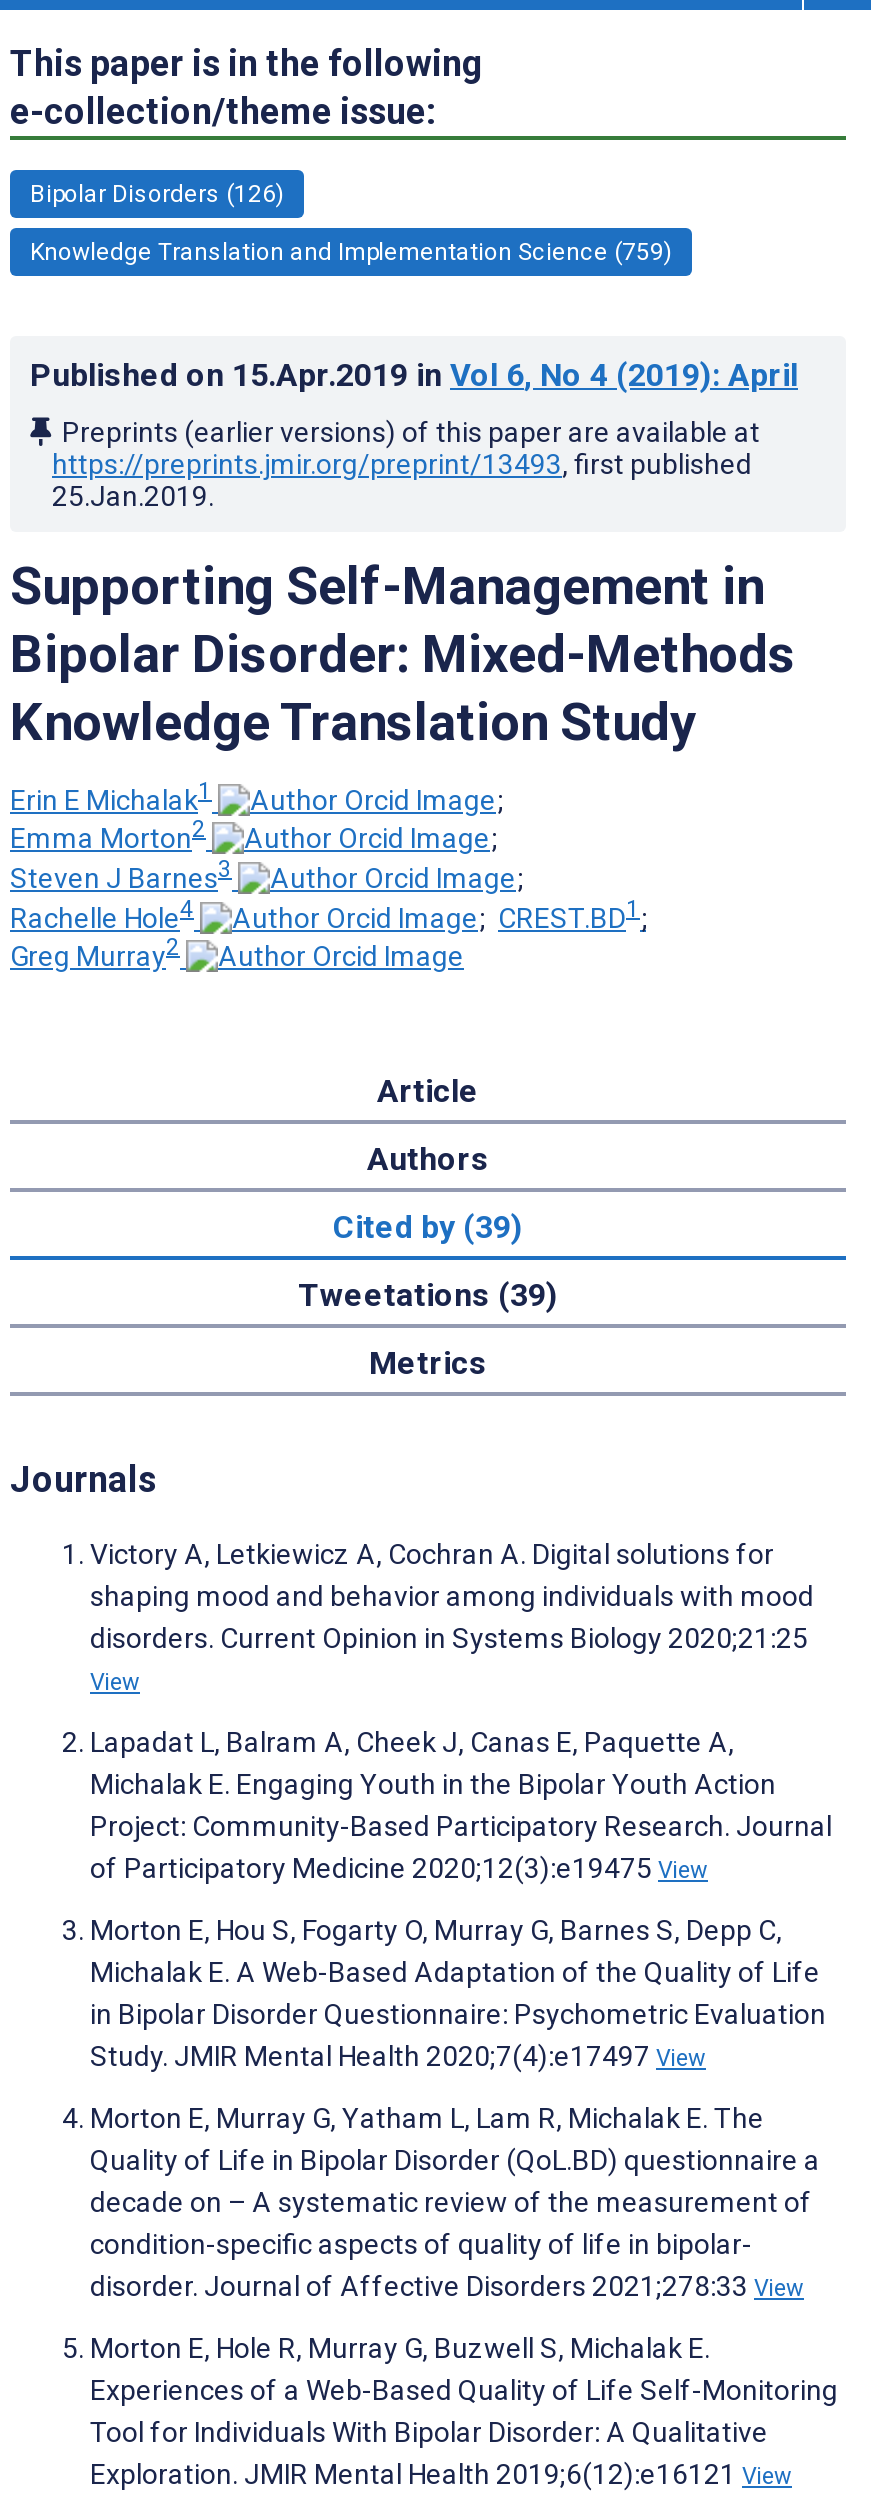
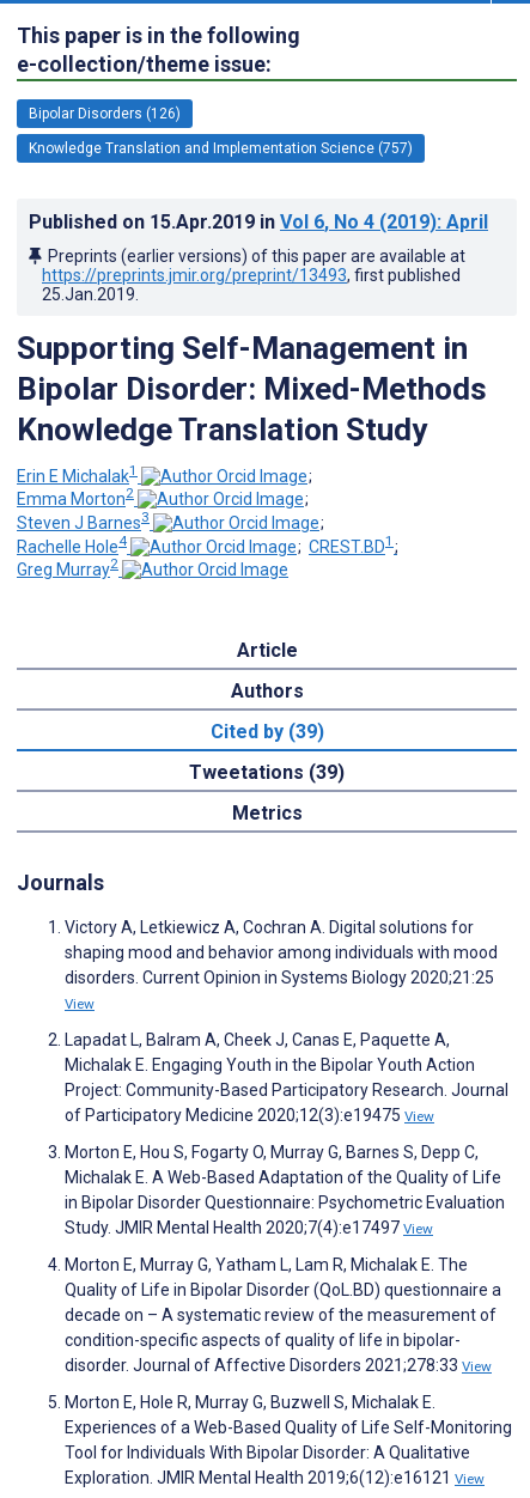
- Knowledge Translation and Implementation Science (759)
+ Knowledge Translation and Implementation Science (757)
